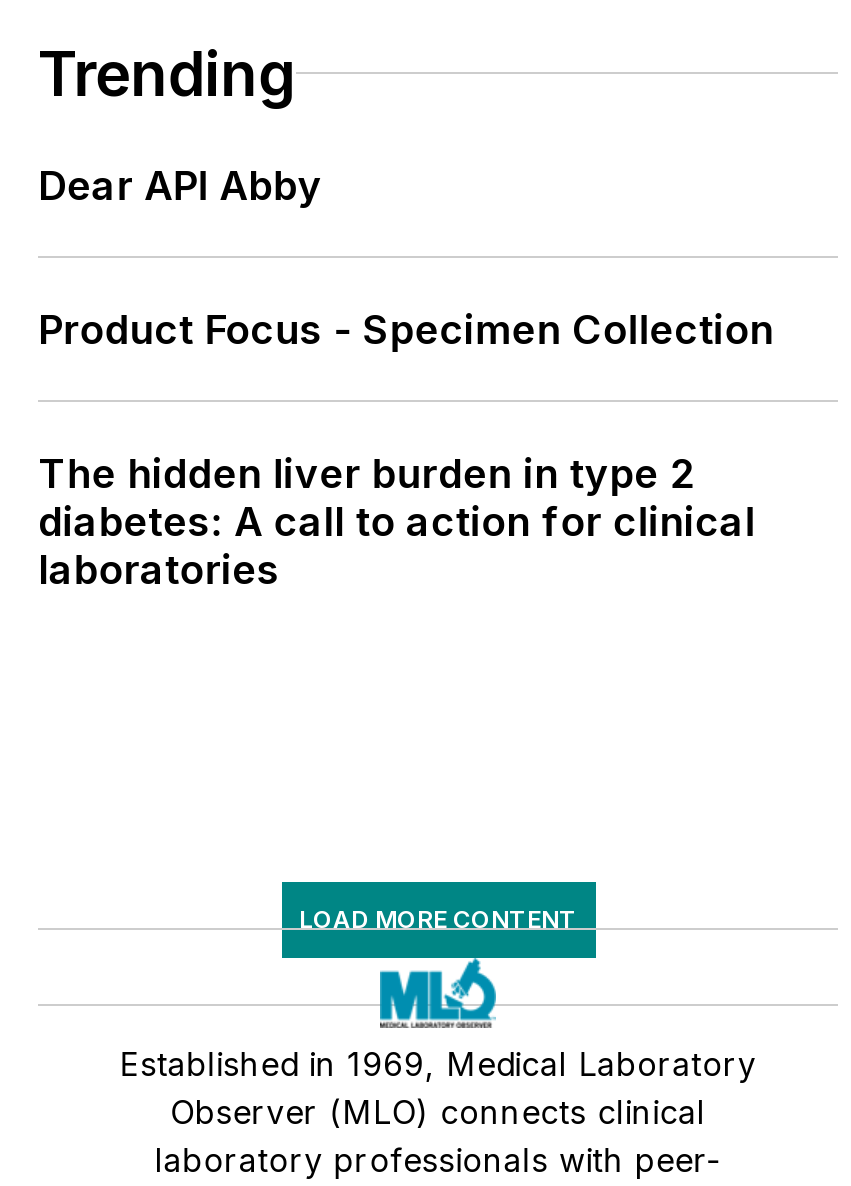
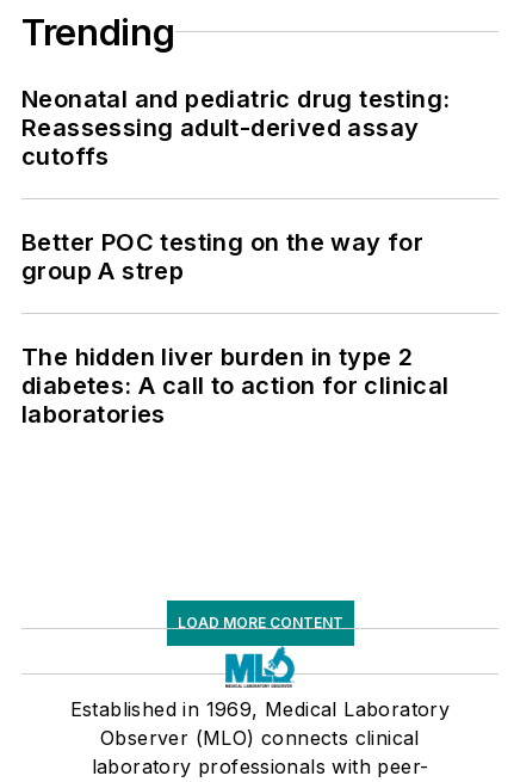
- Dear API Abby
+ Neonatal and pediatric drug testing:
+ Reassessing adult-derived assay
+ cutoffs

- Product Focus - Specimen Collection
+ Better POC testing on the way for
+ group A strep
